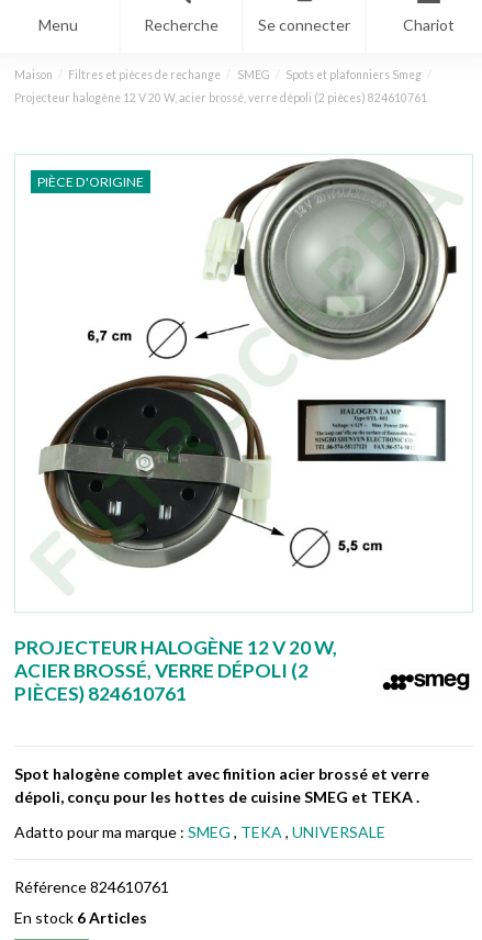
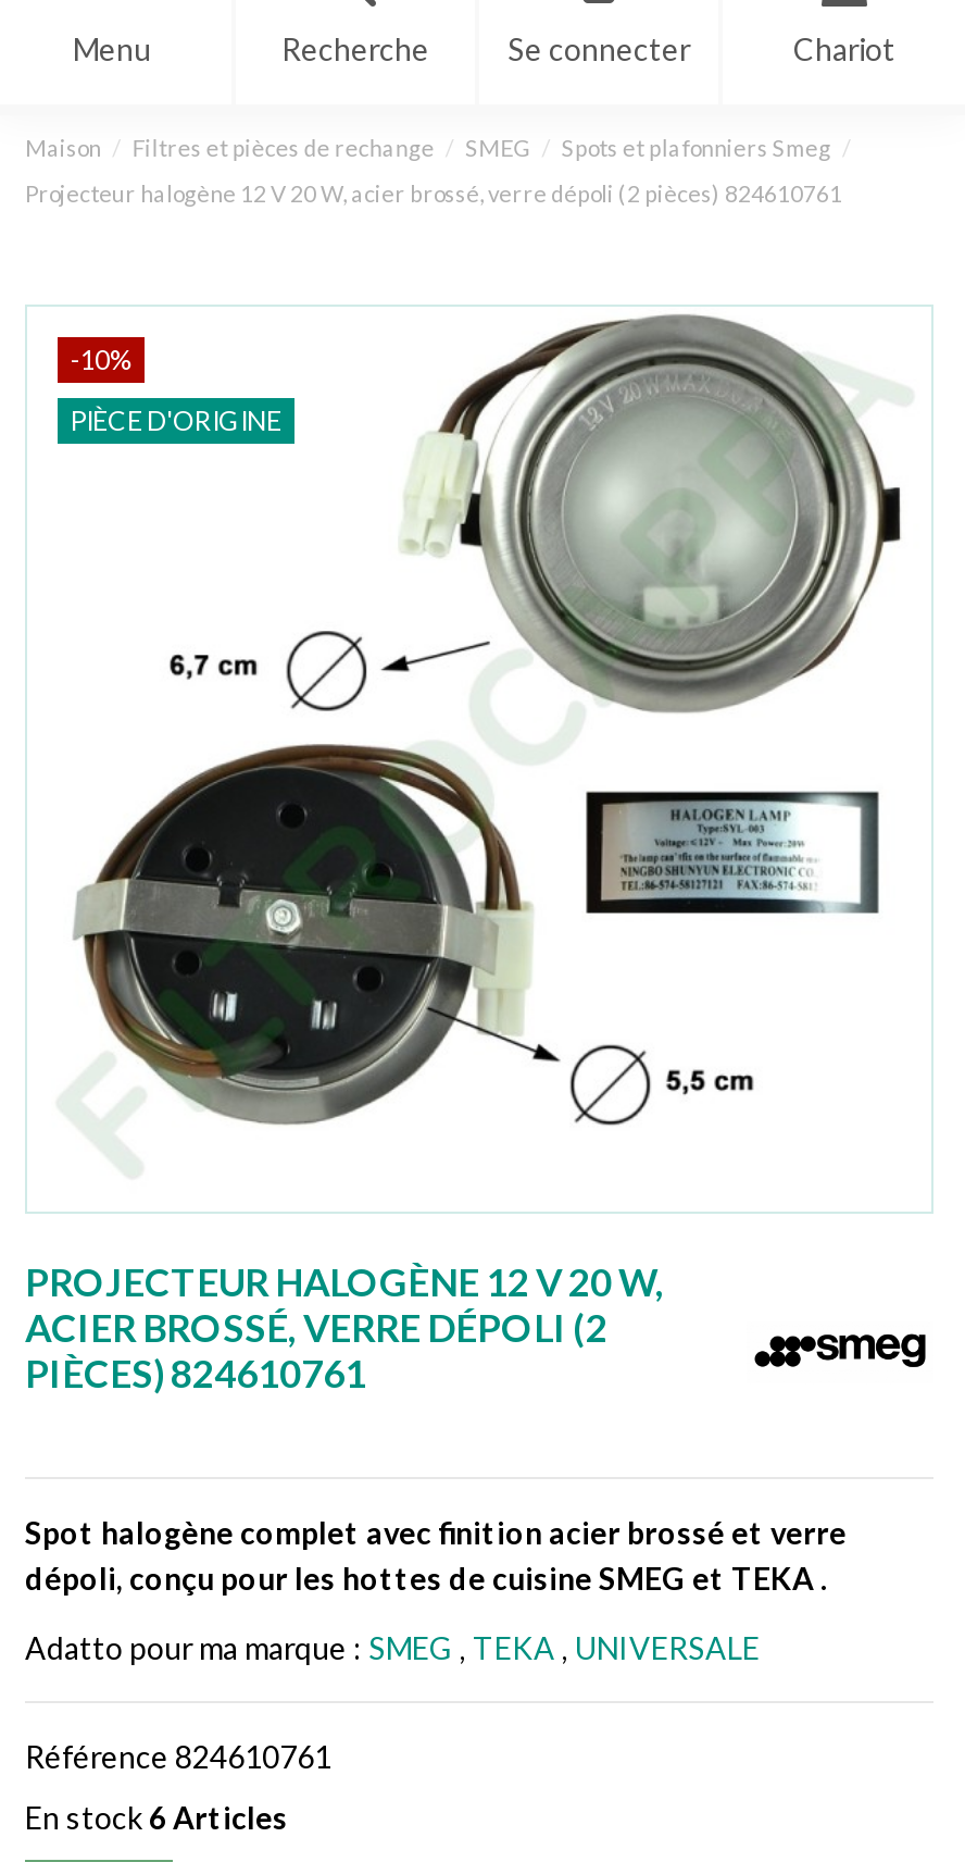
+ -10%

moved down: PIÈCE D'ORIGINE
